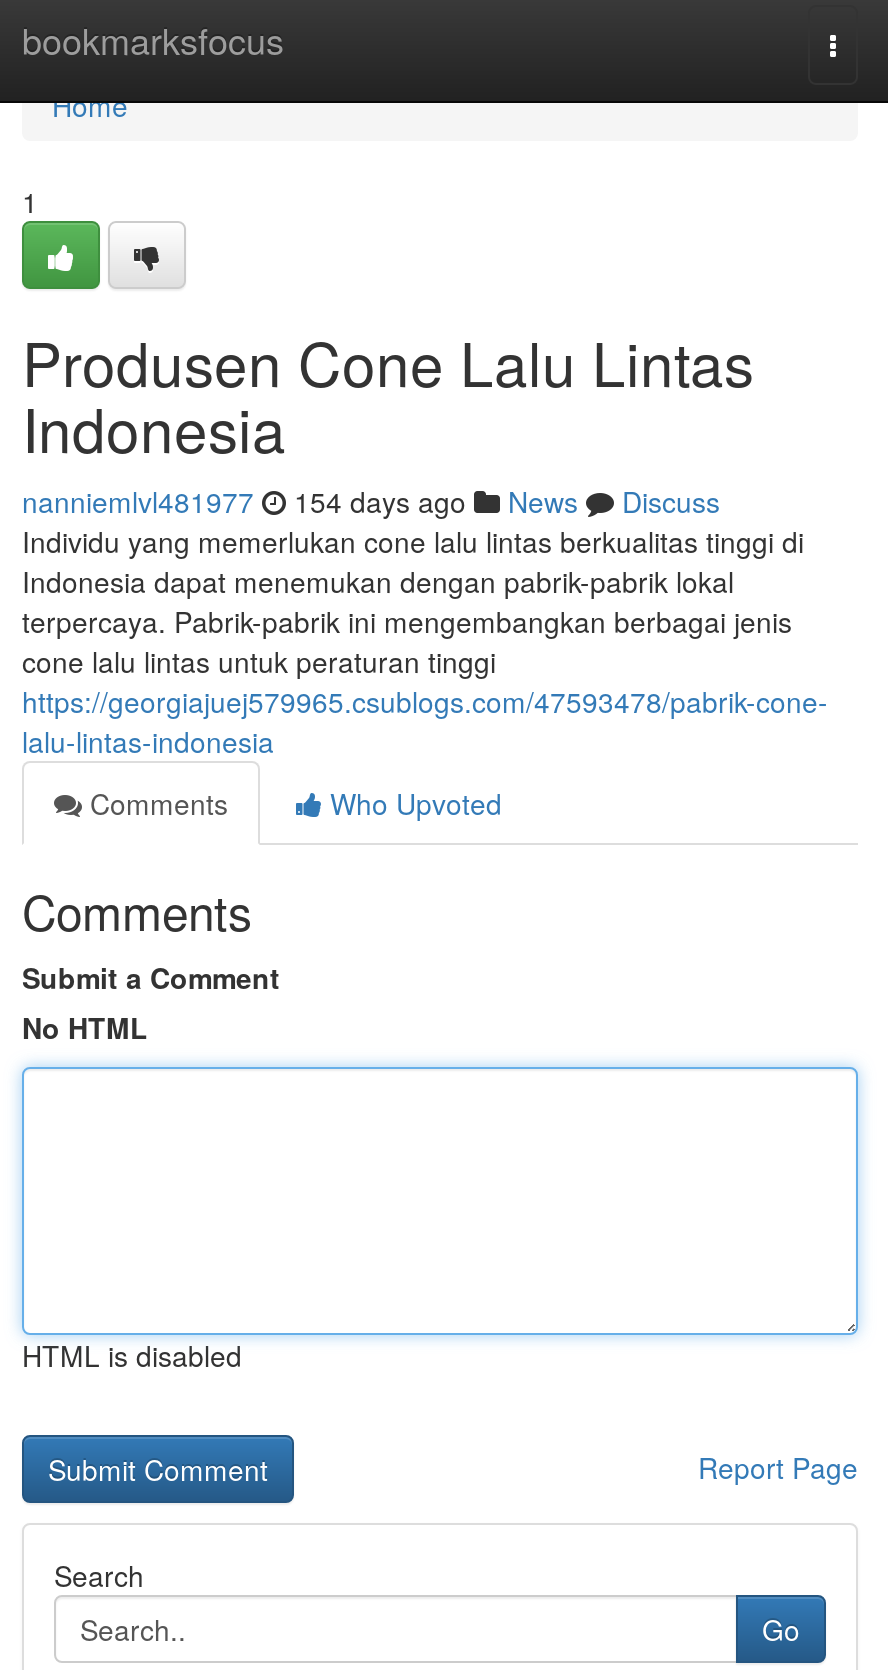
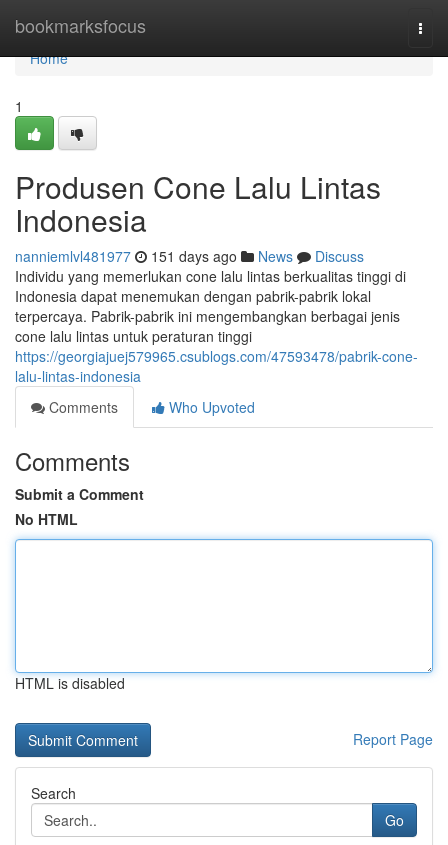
- nanniemlvl481977 154 days ago News Discuss
+ nanniemlvl481977 151 days ago News Discuss
